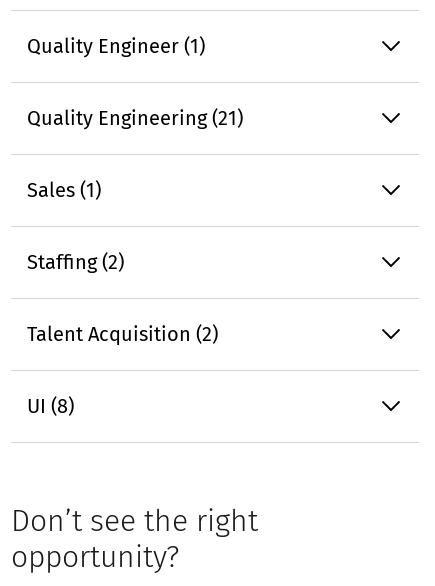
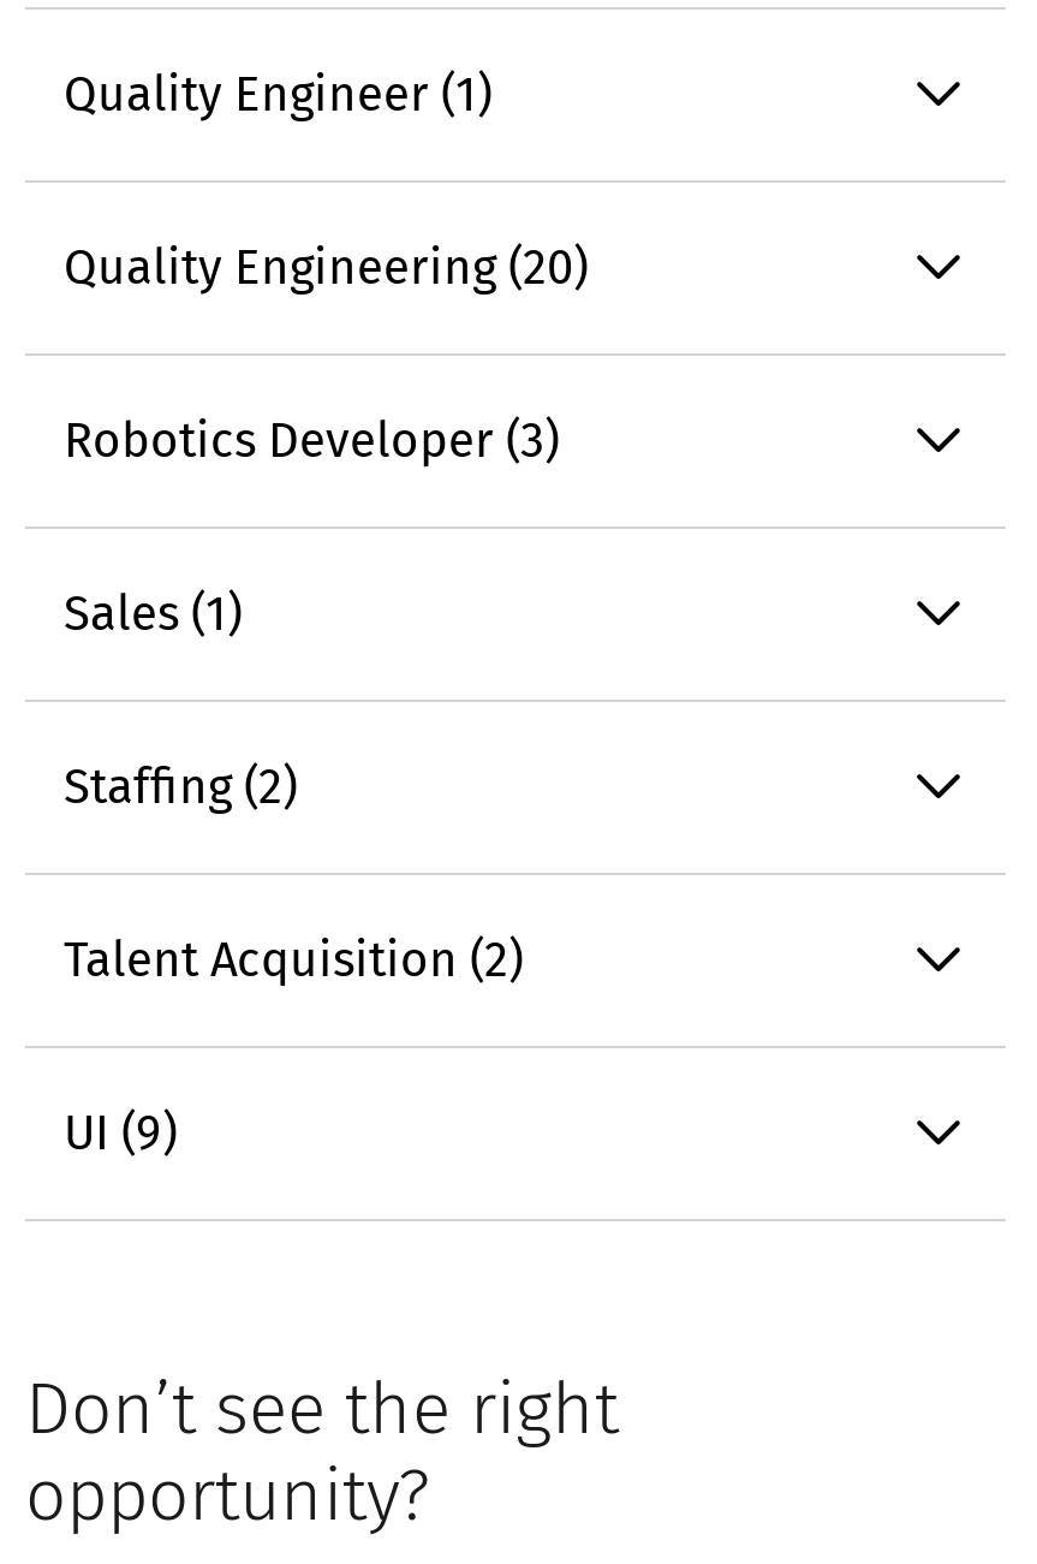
- Quality Engineering (21)
+ Quality Engineering (20)
+ Robotics Developer (3)

- UI (8)
+ UI (9)
